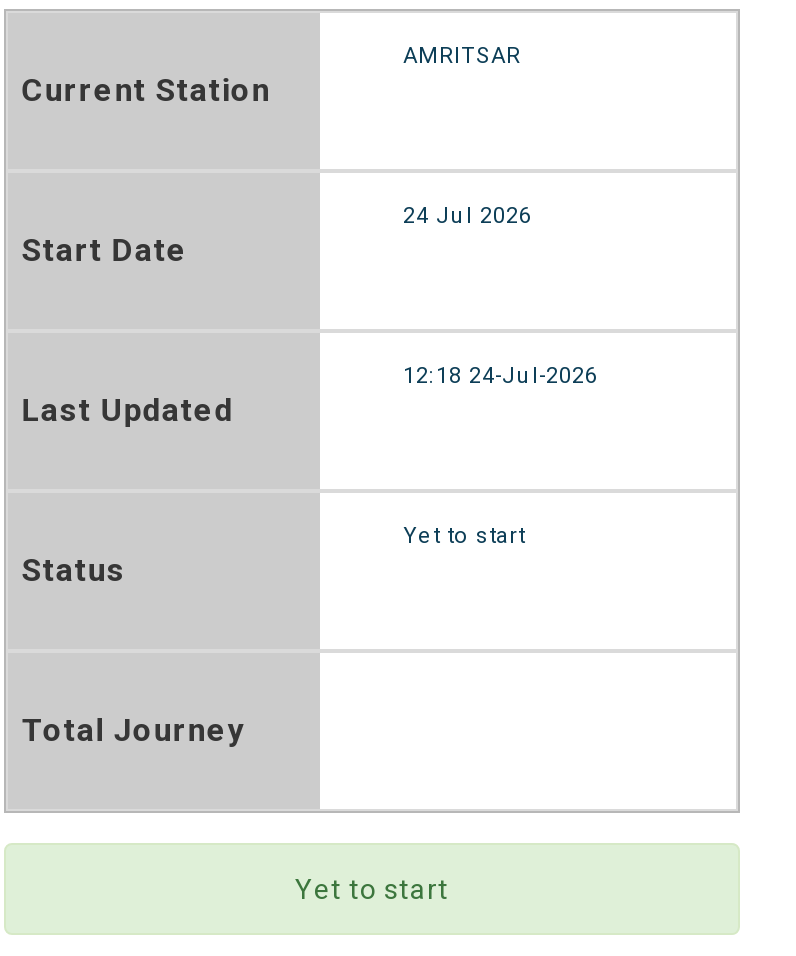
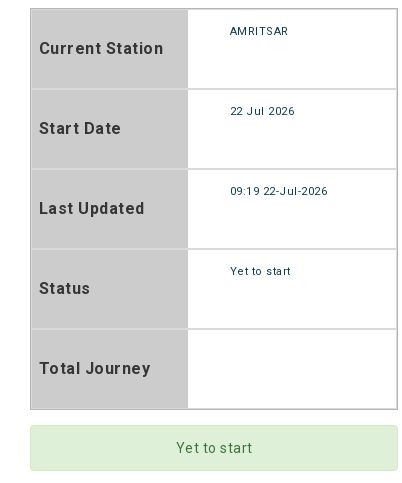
- 24 Jul 2026
+ 22 Jul 2026

- 12:18 24-Jul-2026
+ 09:19 22-Jul-2026
